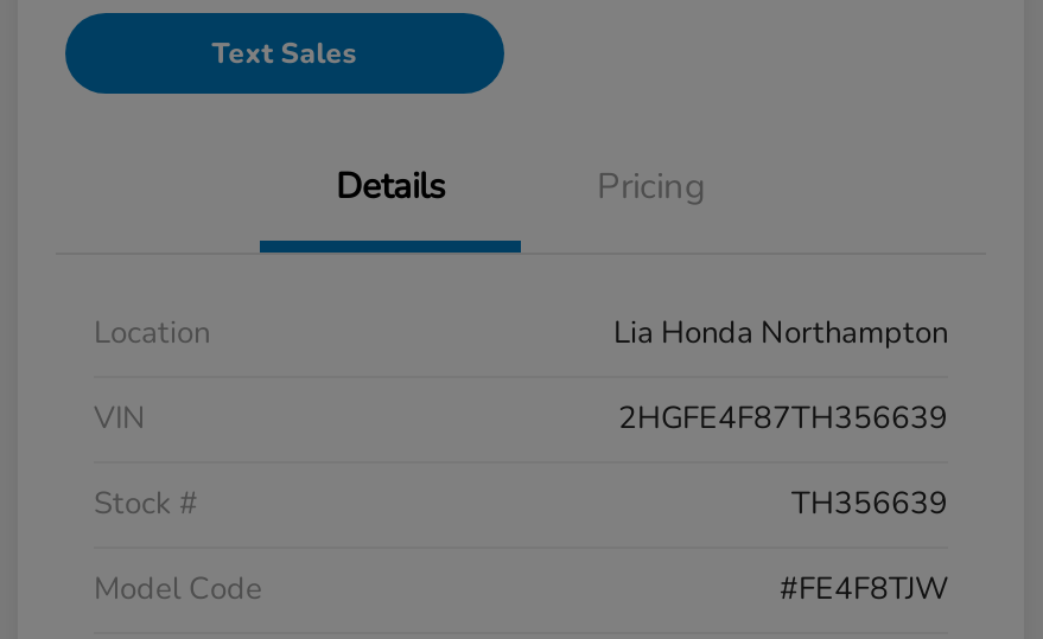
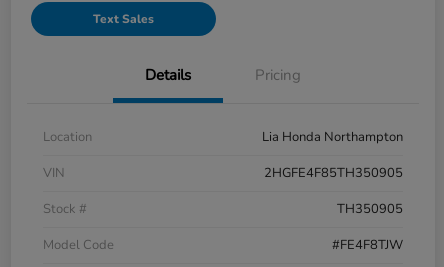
- 2HGFE4F87TH356639
+ 2HGFE4F85TH350905

- TH356639
+ TH350905
